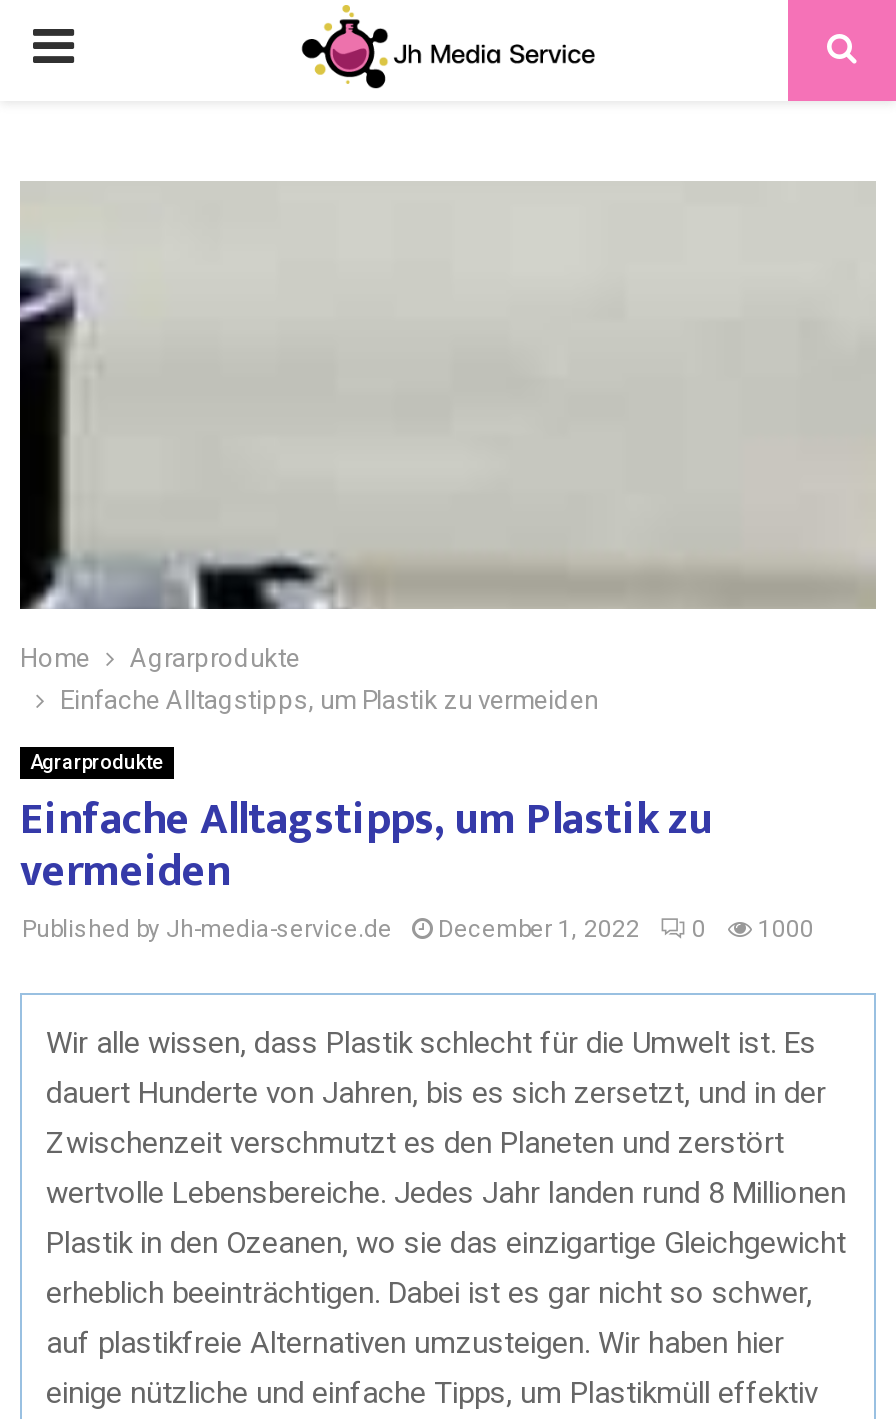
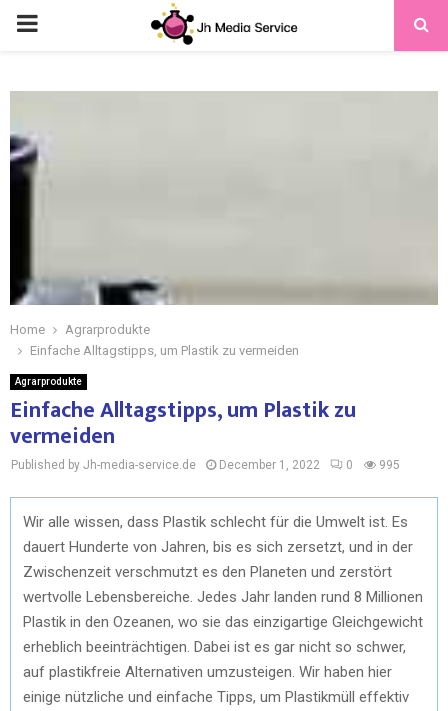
- Published by Jh-media-service.de December 1, 2022 0 1000
+ Published by Jh-media-service.de December 1, 2022 0 995
